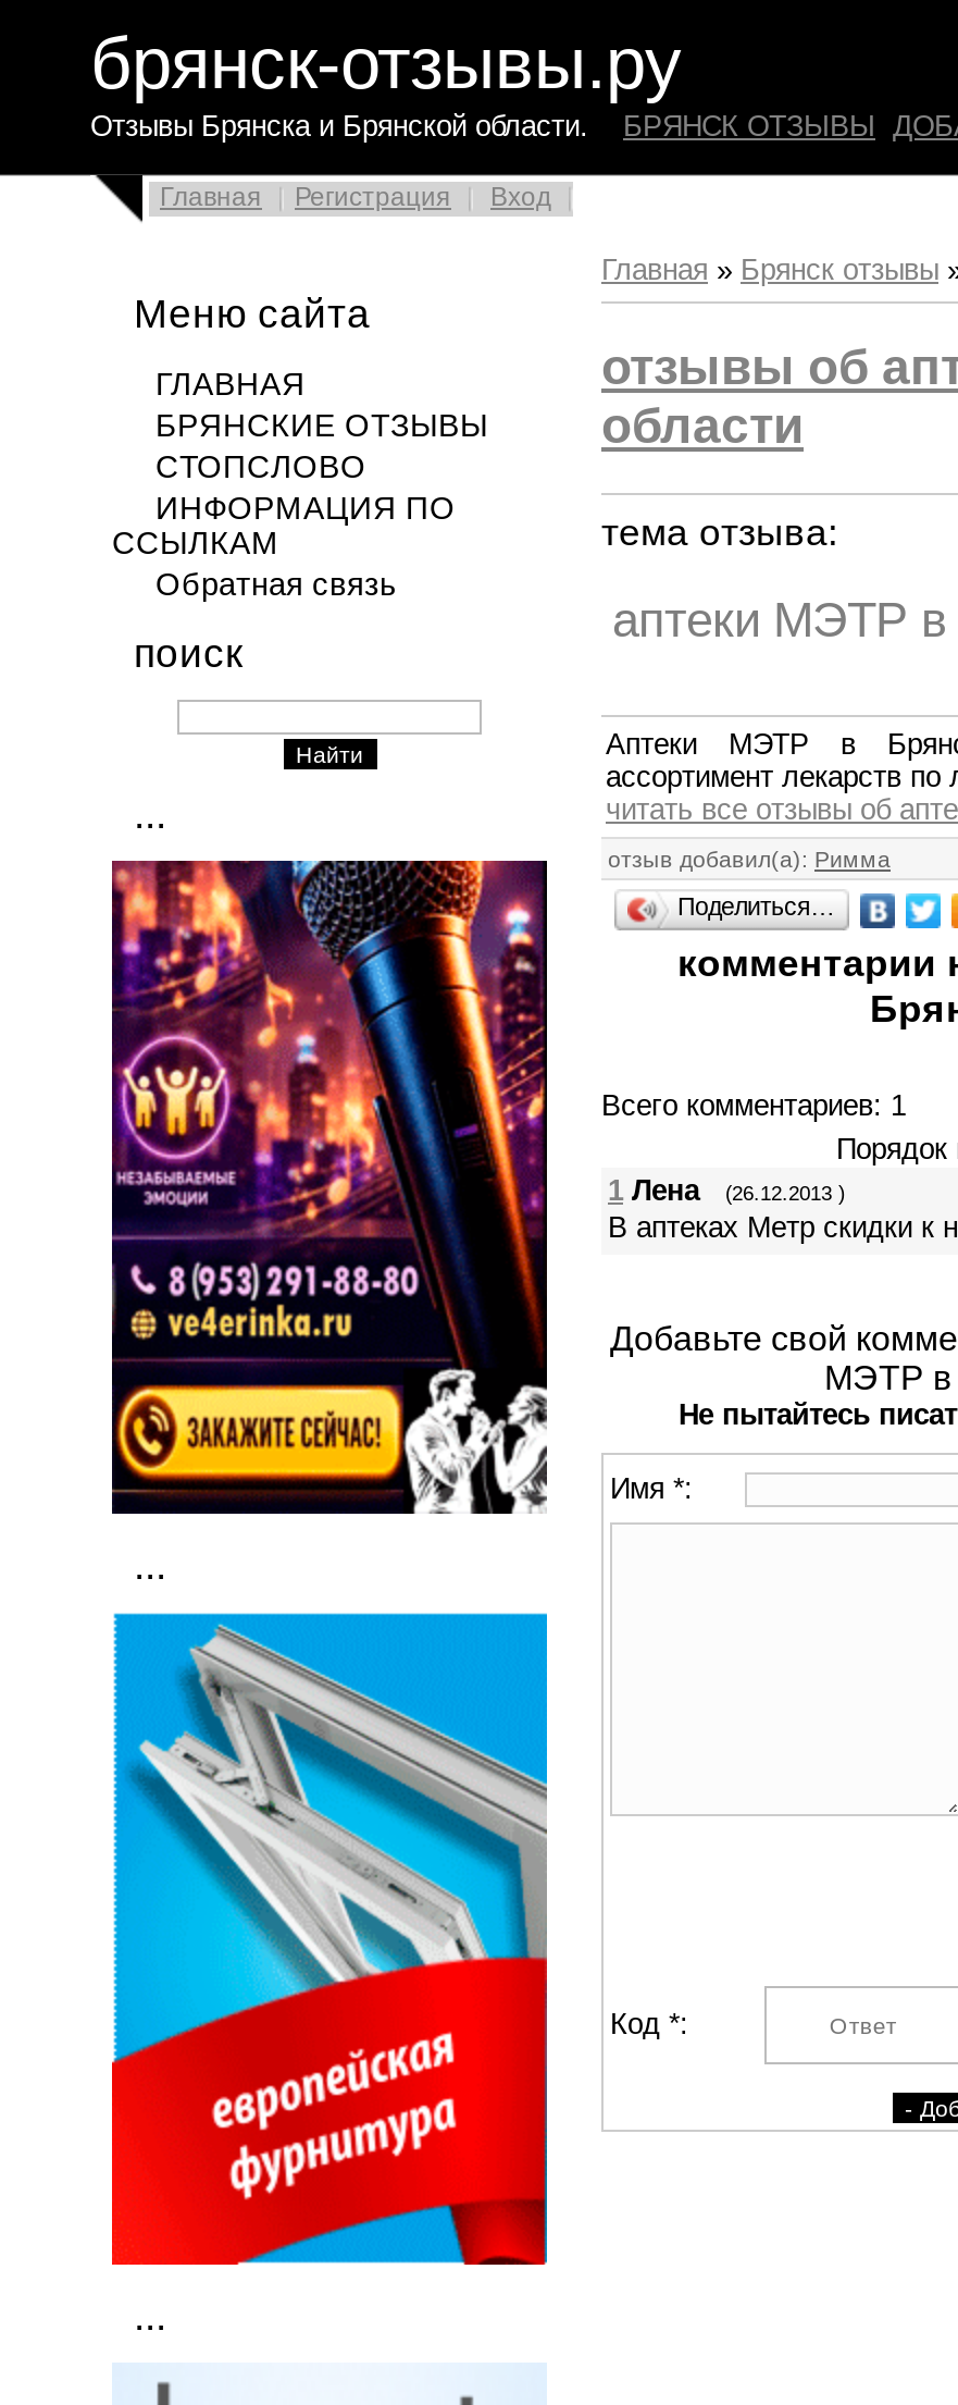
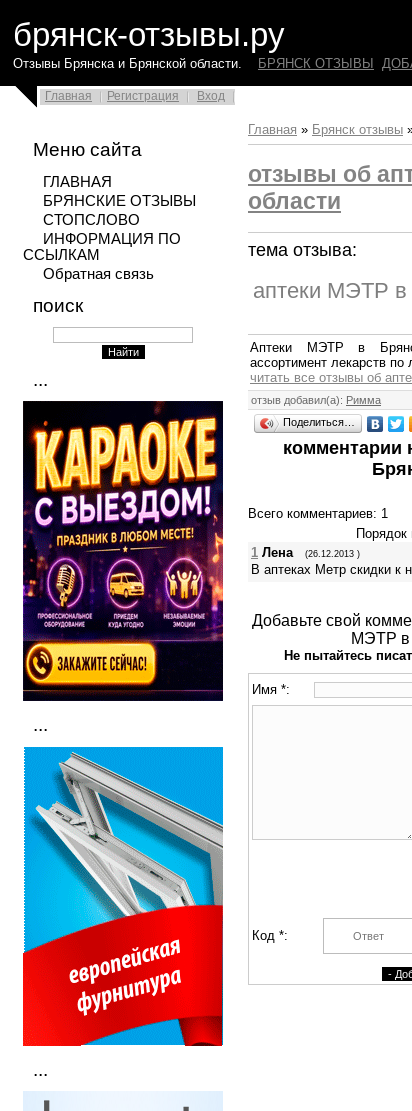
- [image]
+ [image]
